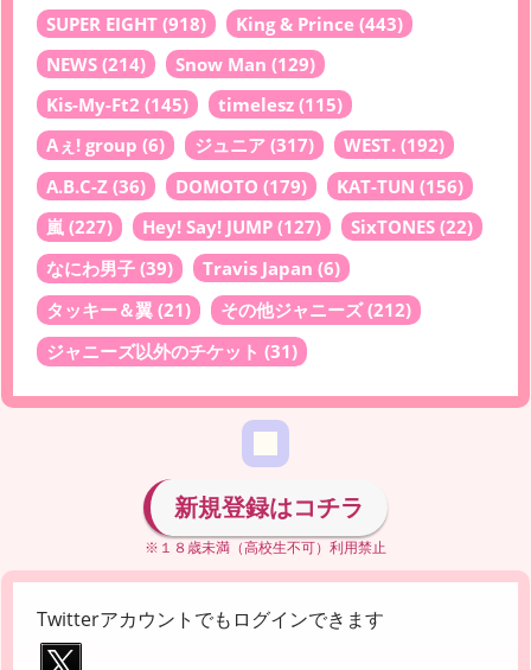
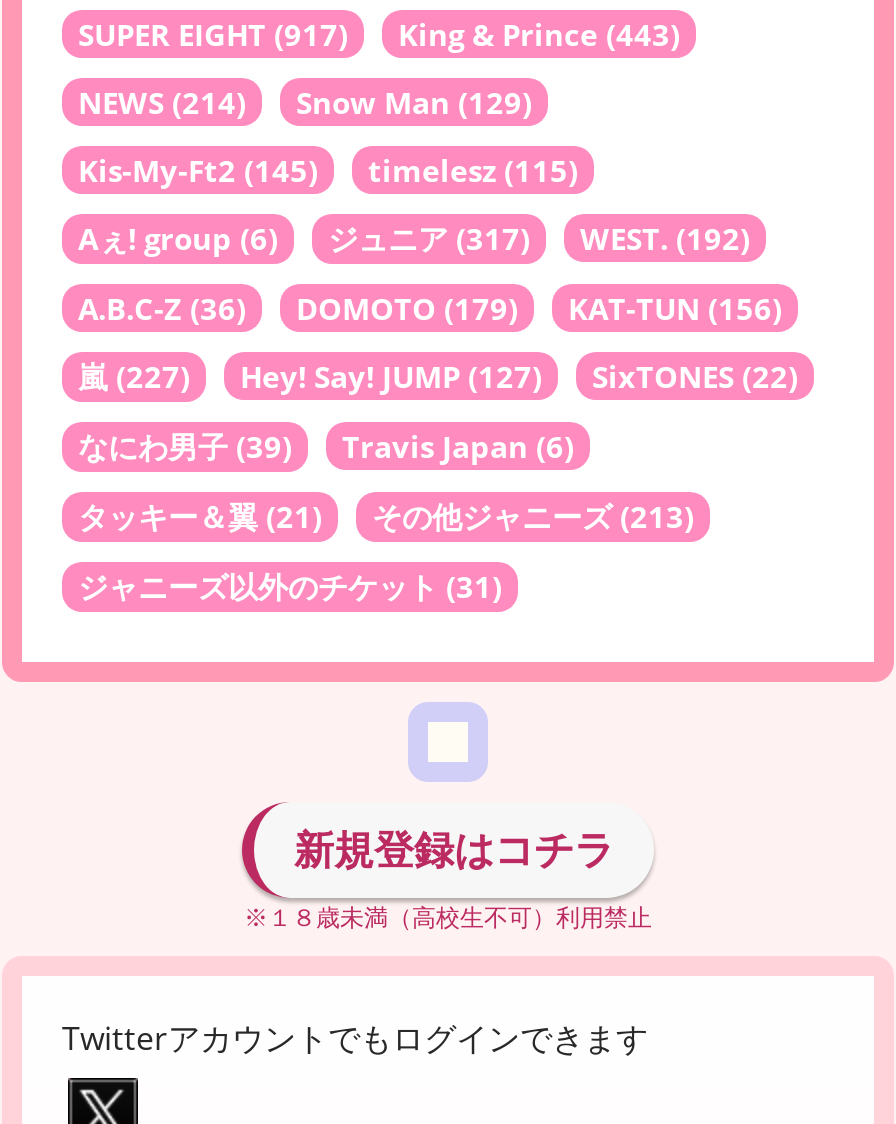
- SUPER EIGHT (918) King & Prince (443)
+ SUPER EIGHT (917) King & Prince (443)

- その他ジャニーズ(212)
+ その他ジャニーズ(213)
